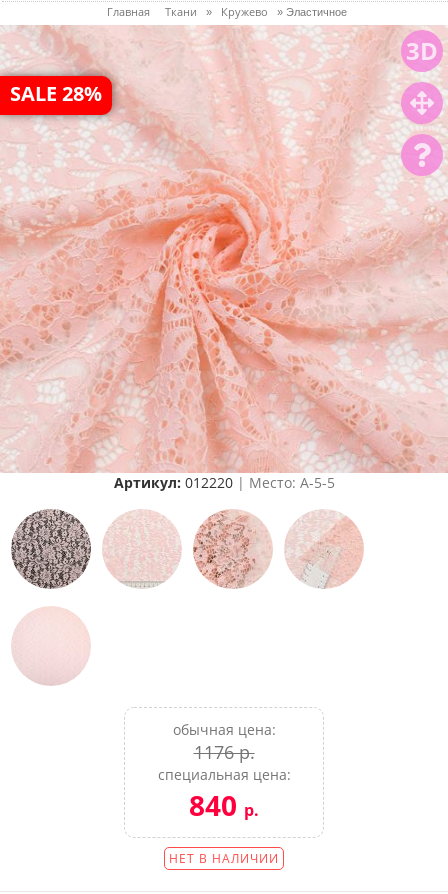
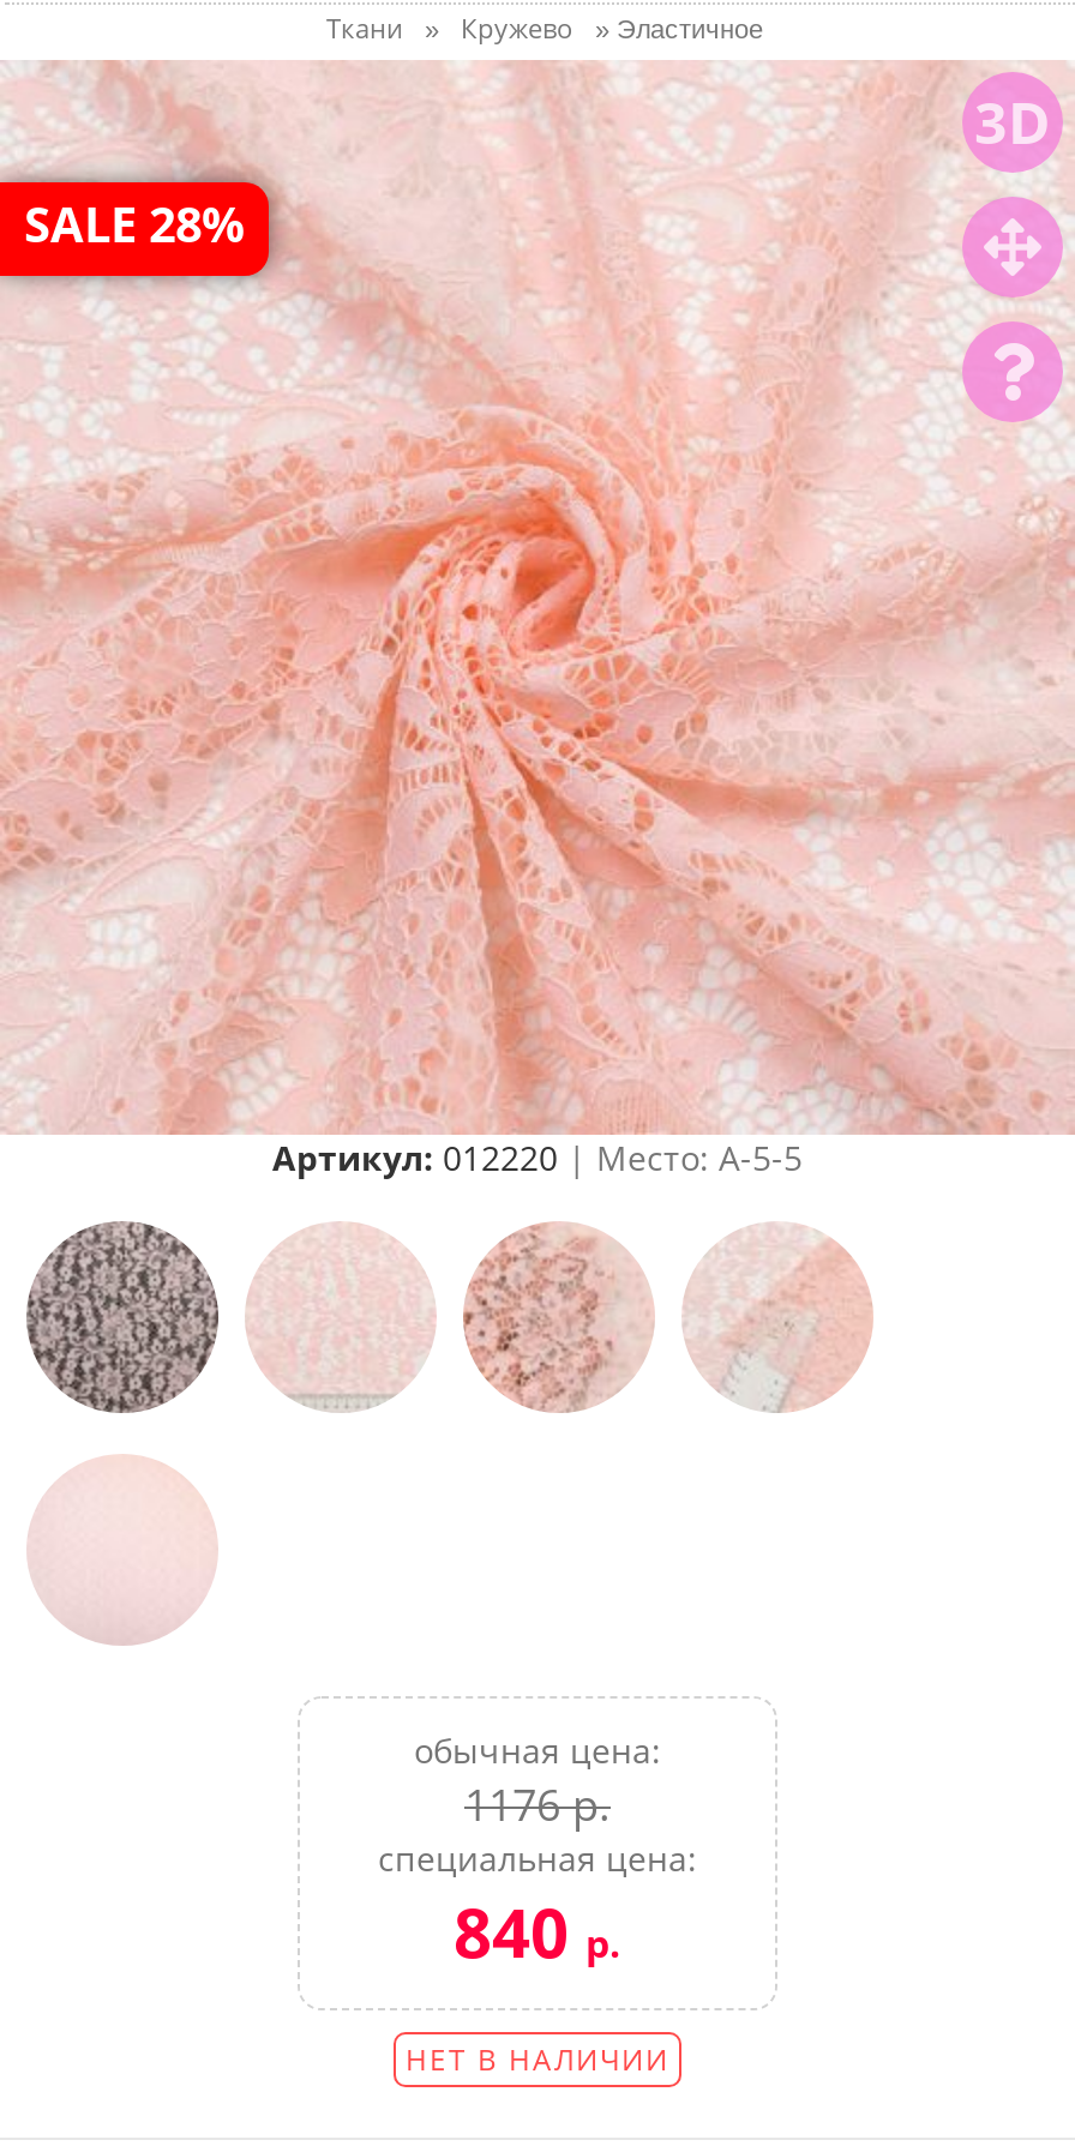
- Главная
